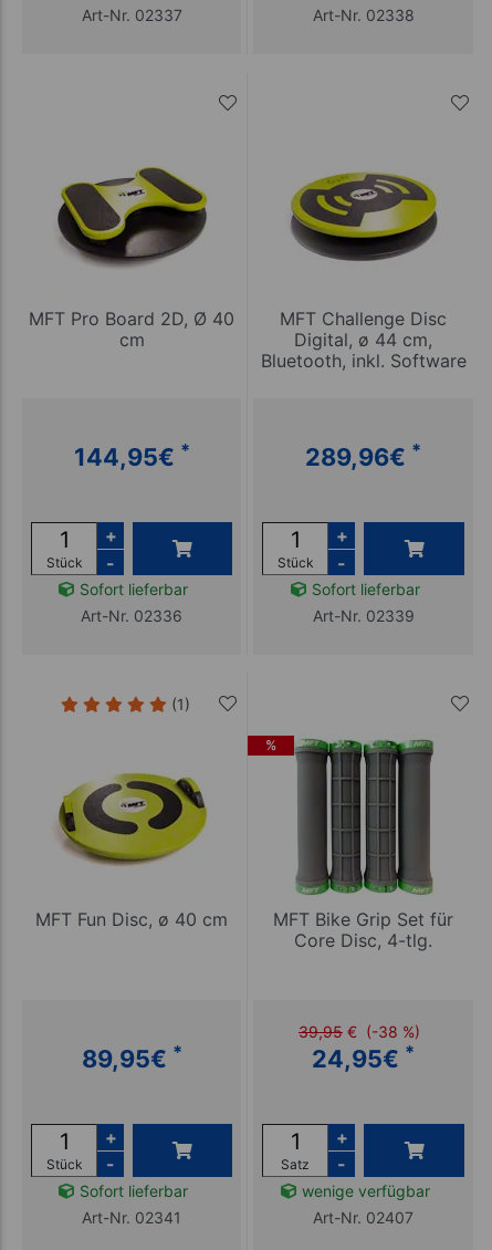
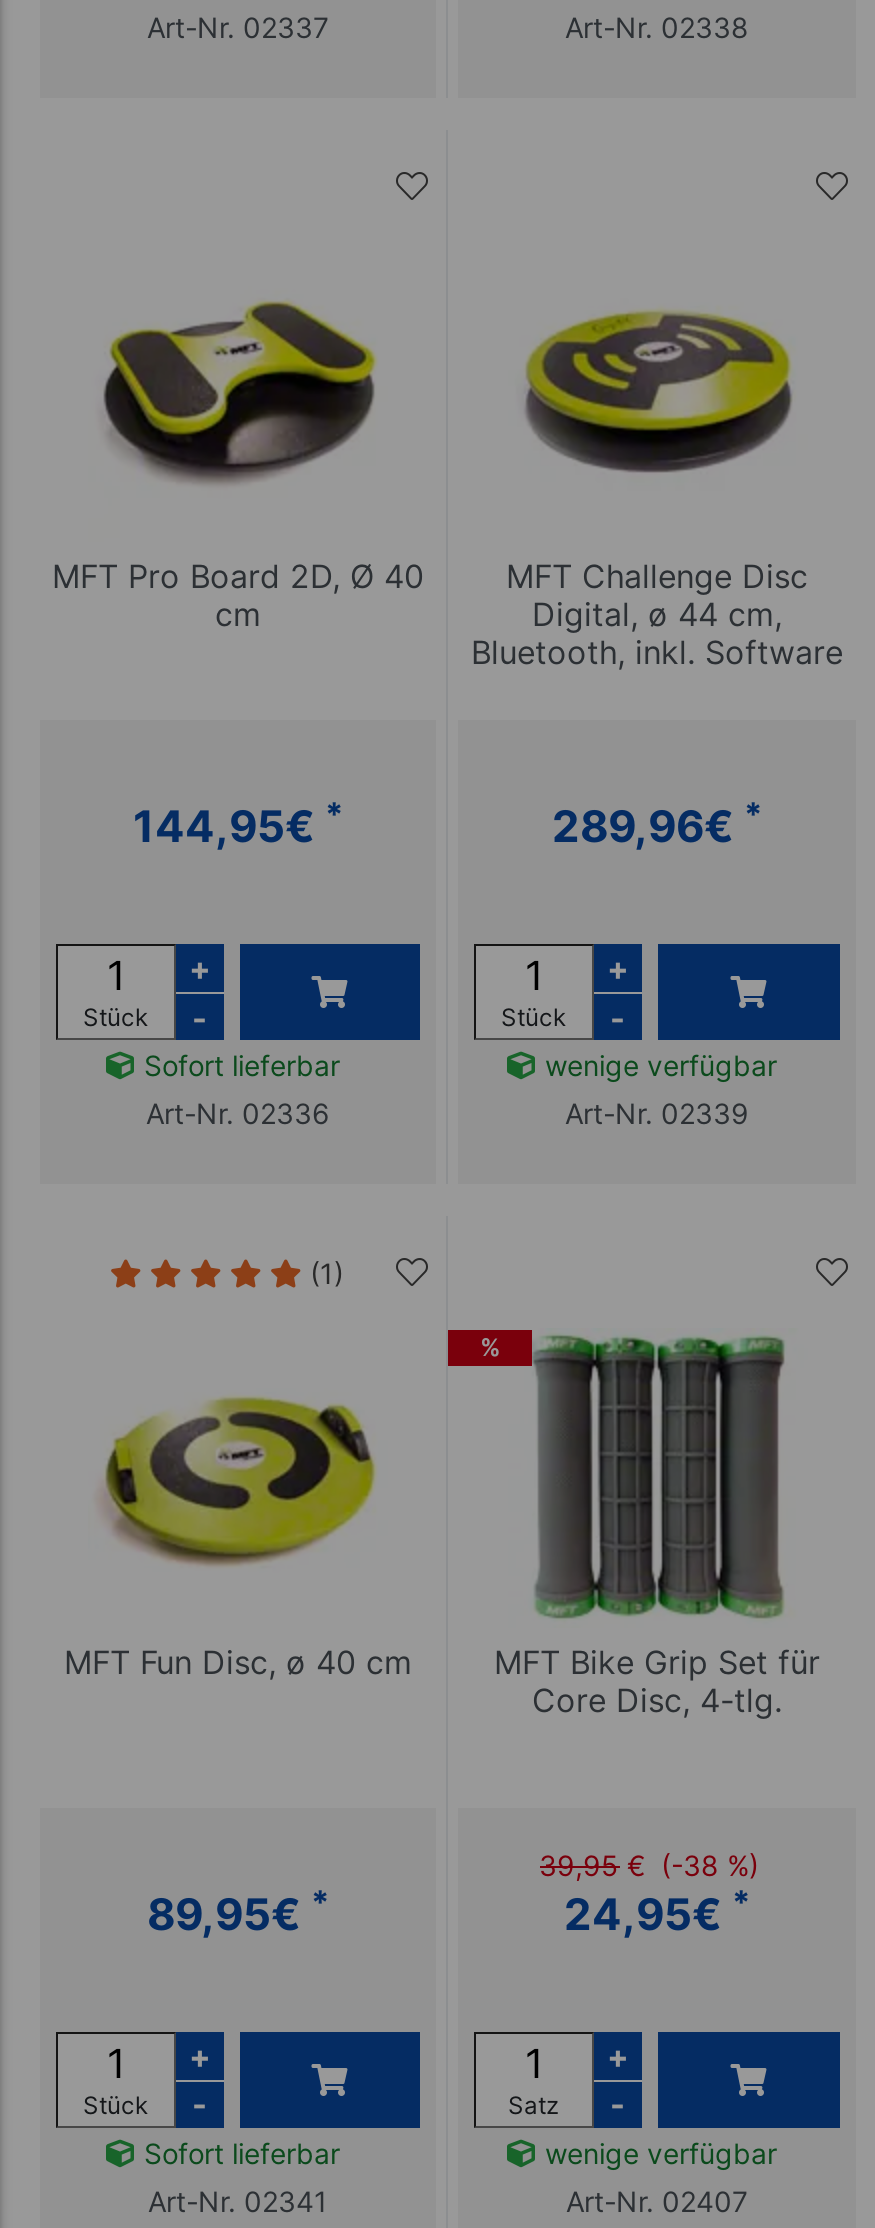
- Sofort lieferbar
+ wenige verfügbar
